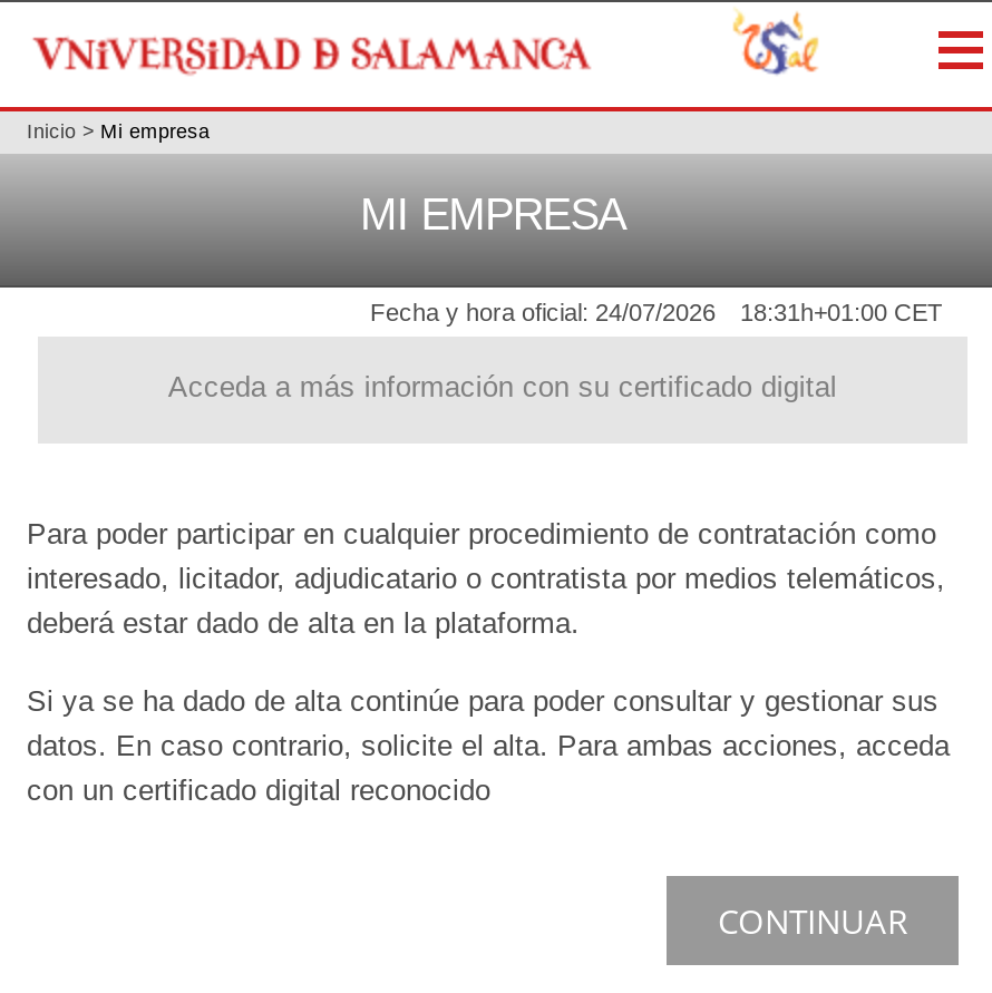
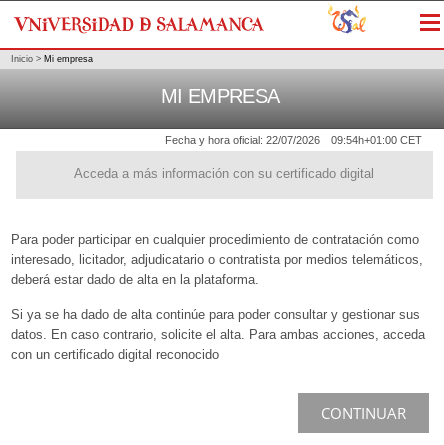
- Fecha y hora oficial: 24/07/2026
+ Fecha y hora oficial: 22/07/2026

- 18:31h+01:00 CET
+ 09:54h+01:00 CET
